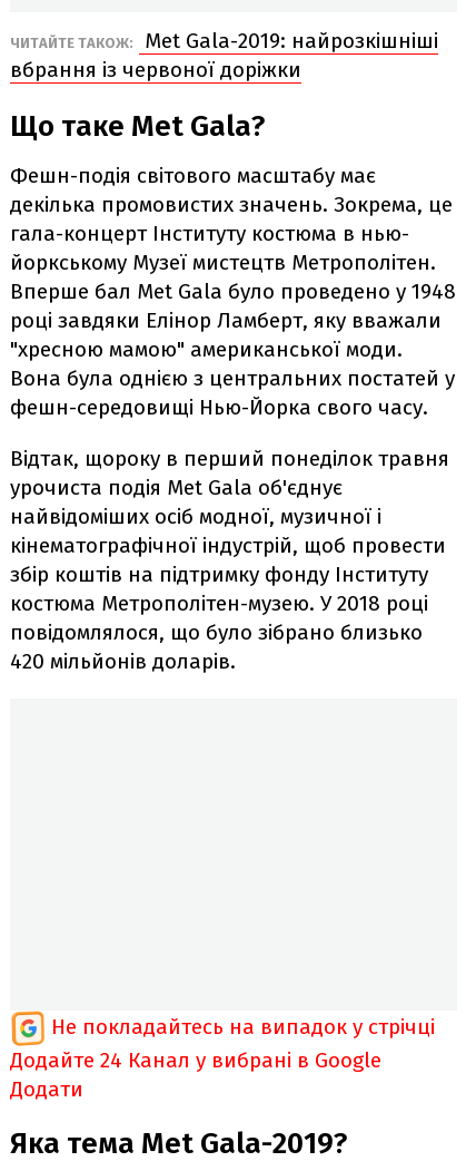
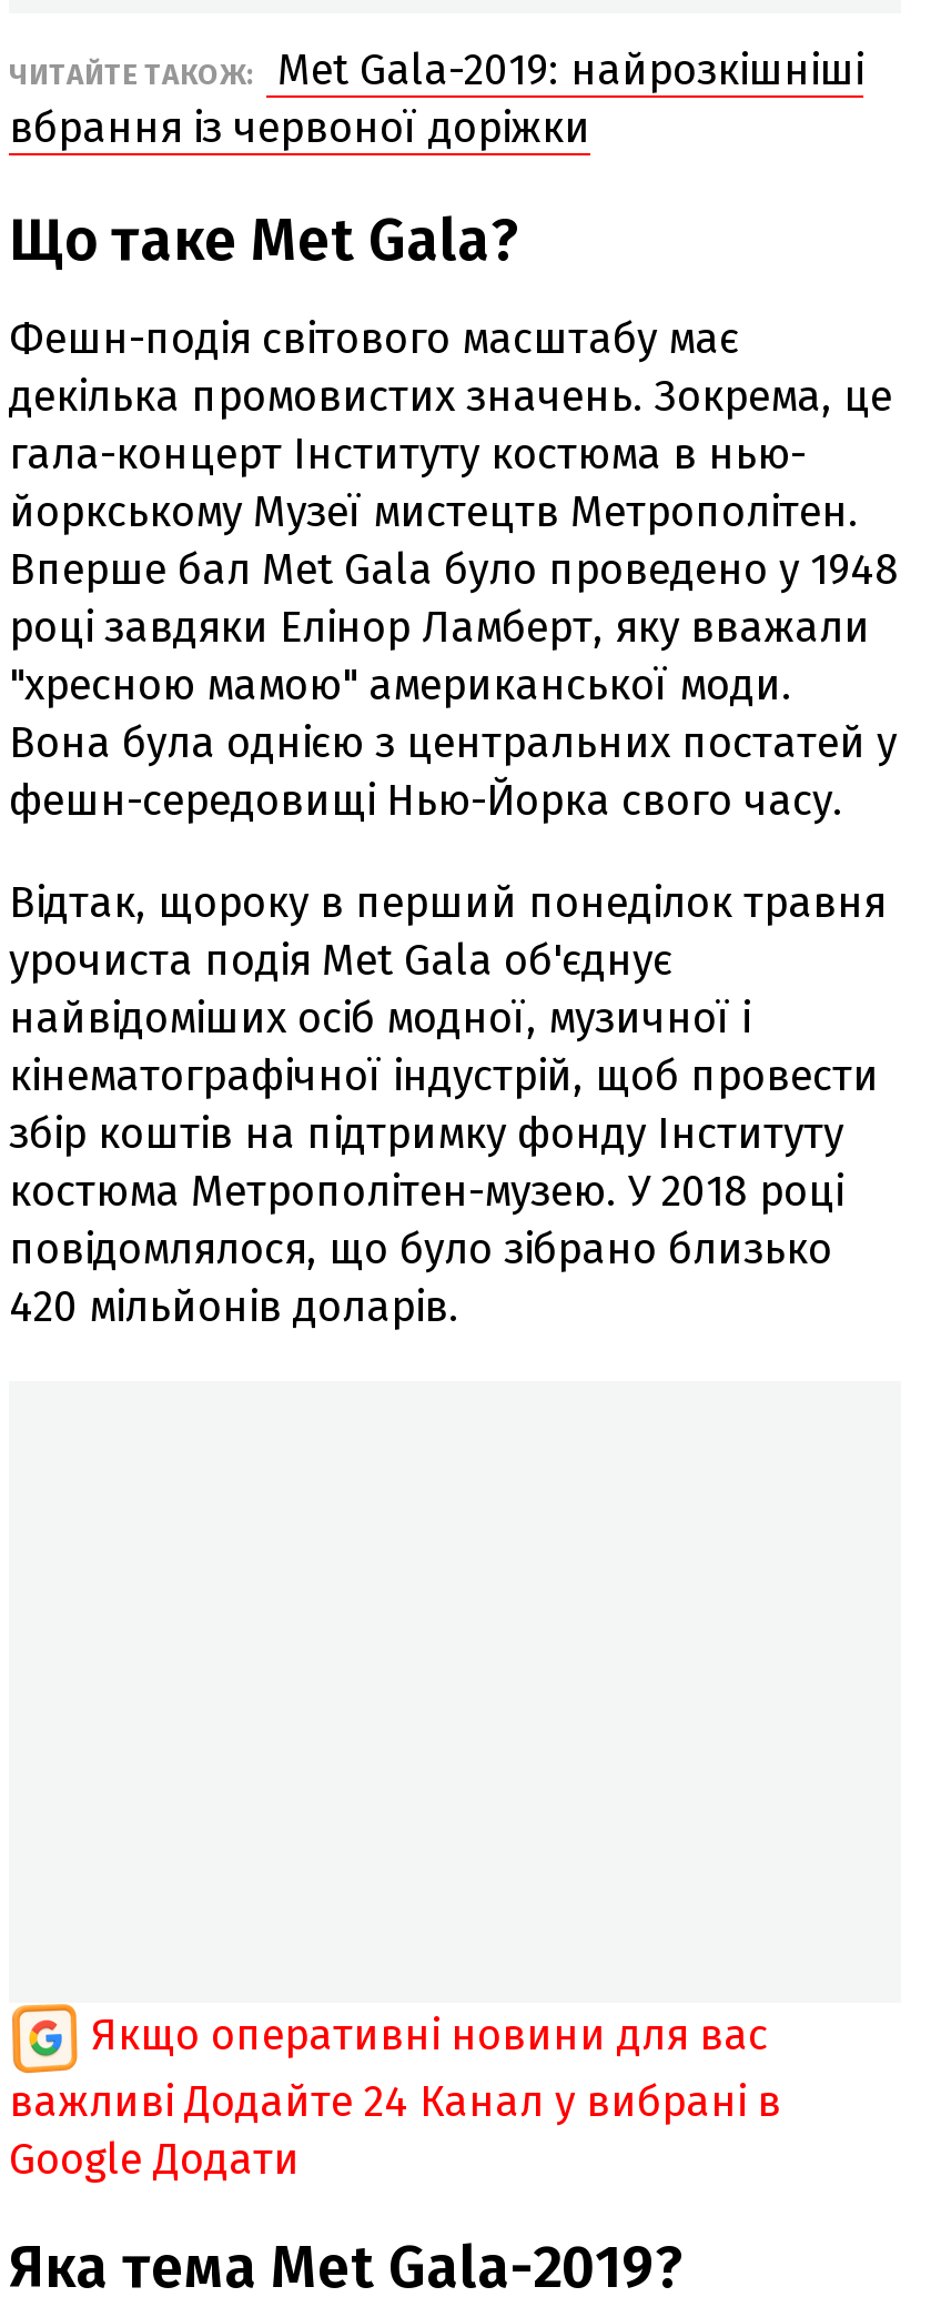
- Не покладайтесь на випадок у стрічці
- Додайте 24 Канал у вибрані в Google
- Додати
+ Якщо оперативні новини для вас
+ важливі Додайте 24 Канал у вибрані в
+ Google Додати
